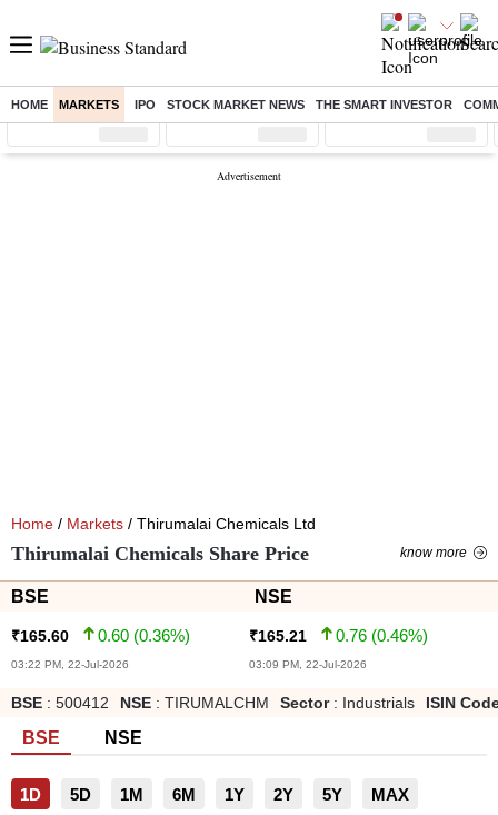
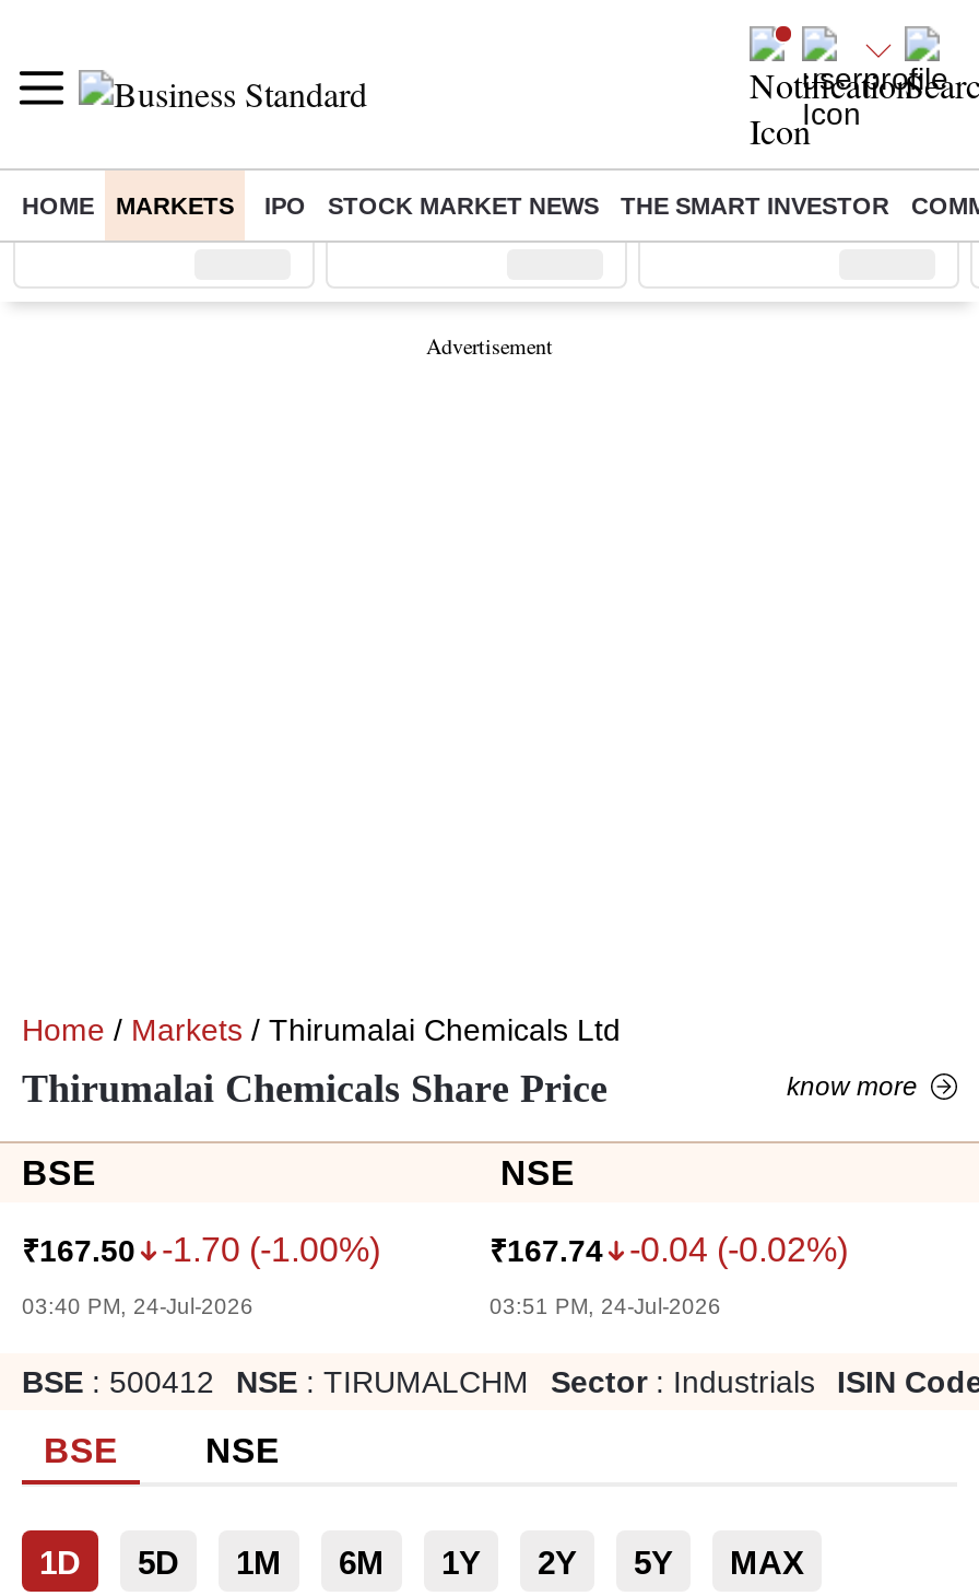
- ₹165.60
+ ₹167.50

- 0.60 (0.36%)
+ -1.70 (-1.00%)

- ₹165.21
+ ₹167.74

- 0.76 (0.46%)
+ -0.04 (-0.02%)

- 03:22 PM, 22-Jul-2026
+ 03:40 PM, 24-Jul-2026

- 03:09 PM, 22-Jul-2026
+ 03:51 PM, 24-Jul-2026
